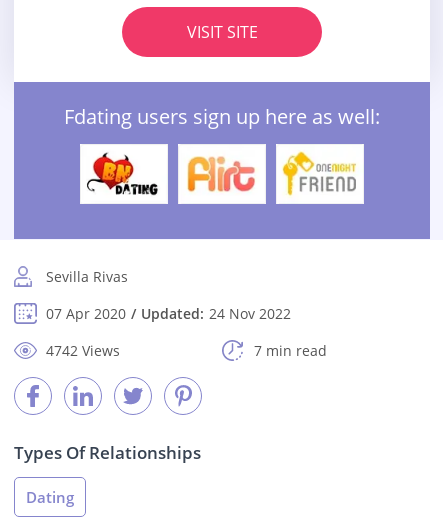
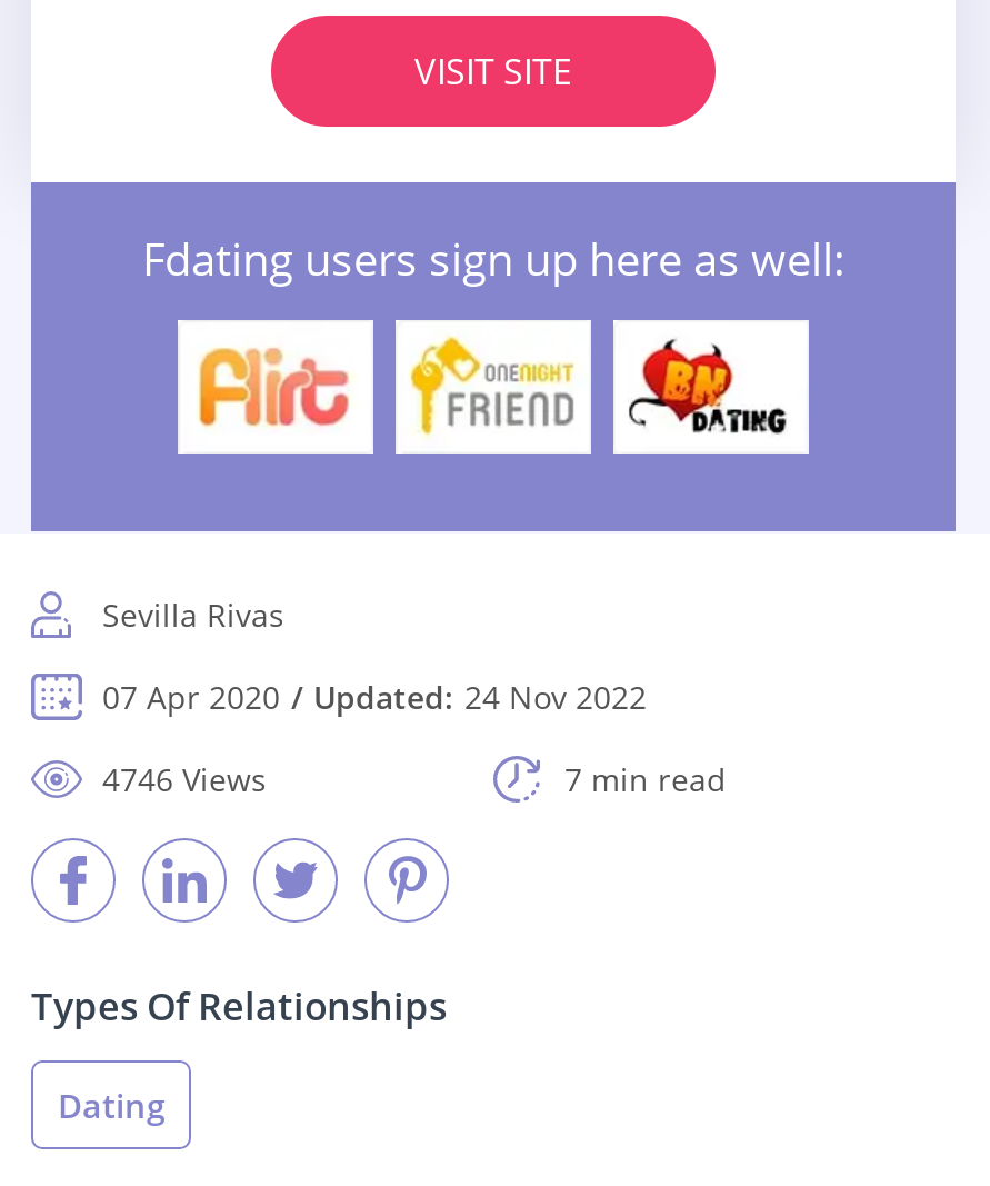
- [image]
+ [image]

- [image]
+ [image]

- [image]
+ [image]

- 4742 Views
+ 4746 Views
